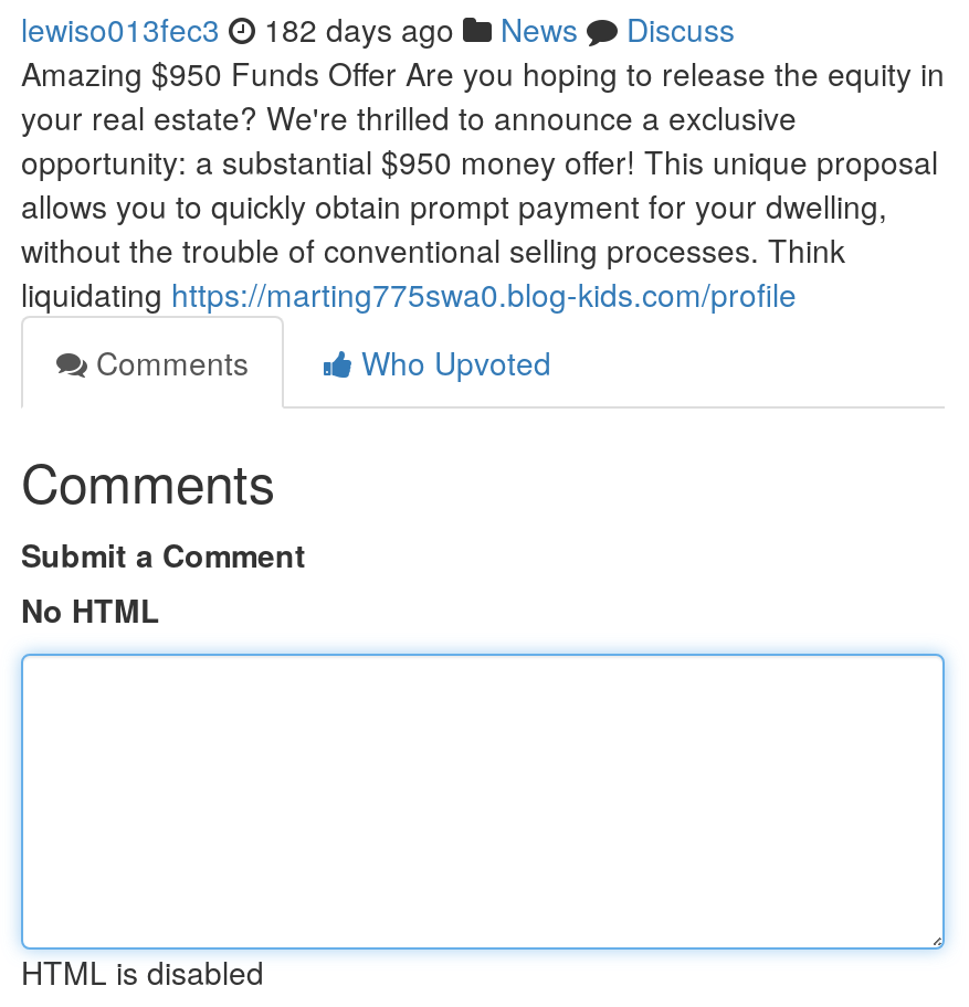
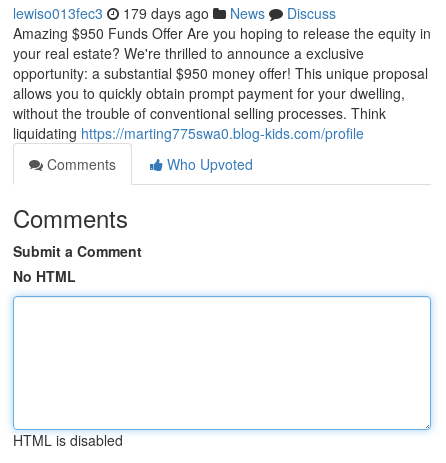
- lewiso013fec3 182 days ago News Discuss
+ lewiso013fec3 179 days ago News Discuss
